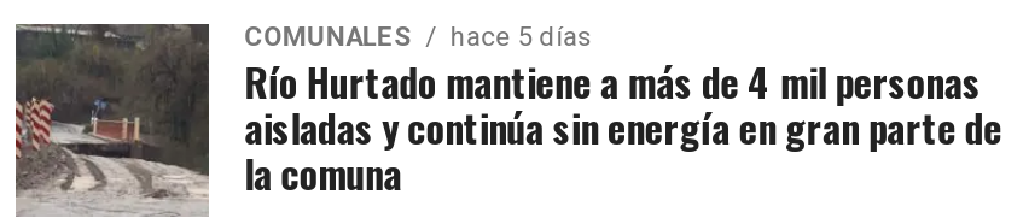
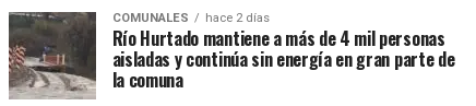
- COMUNALES hace 5 días
+ COMUNALES hace 2 días
